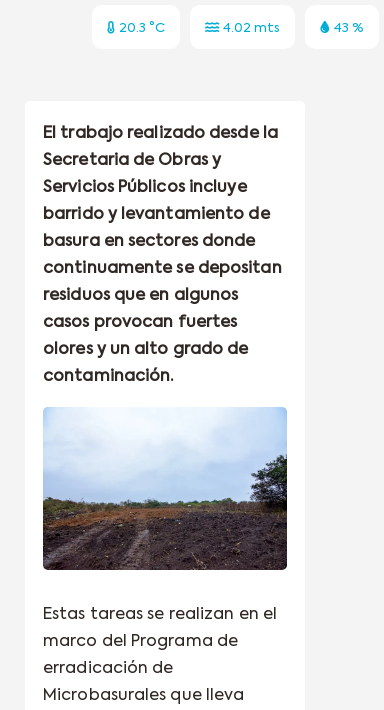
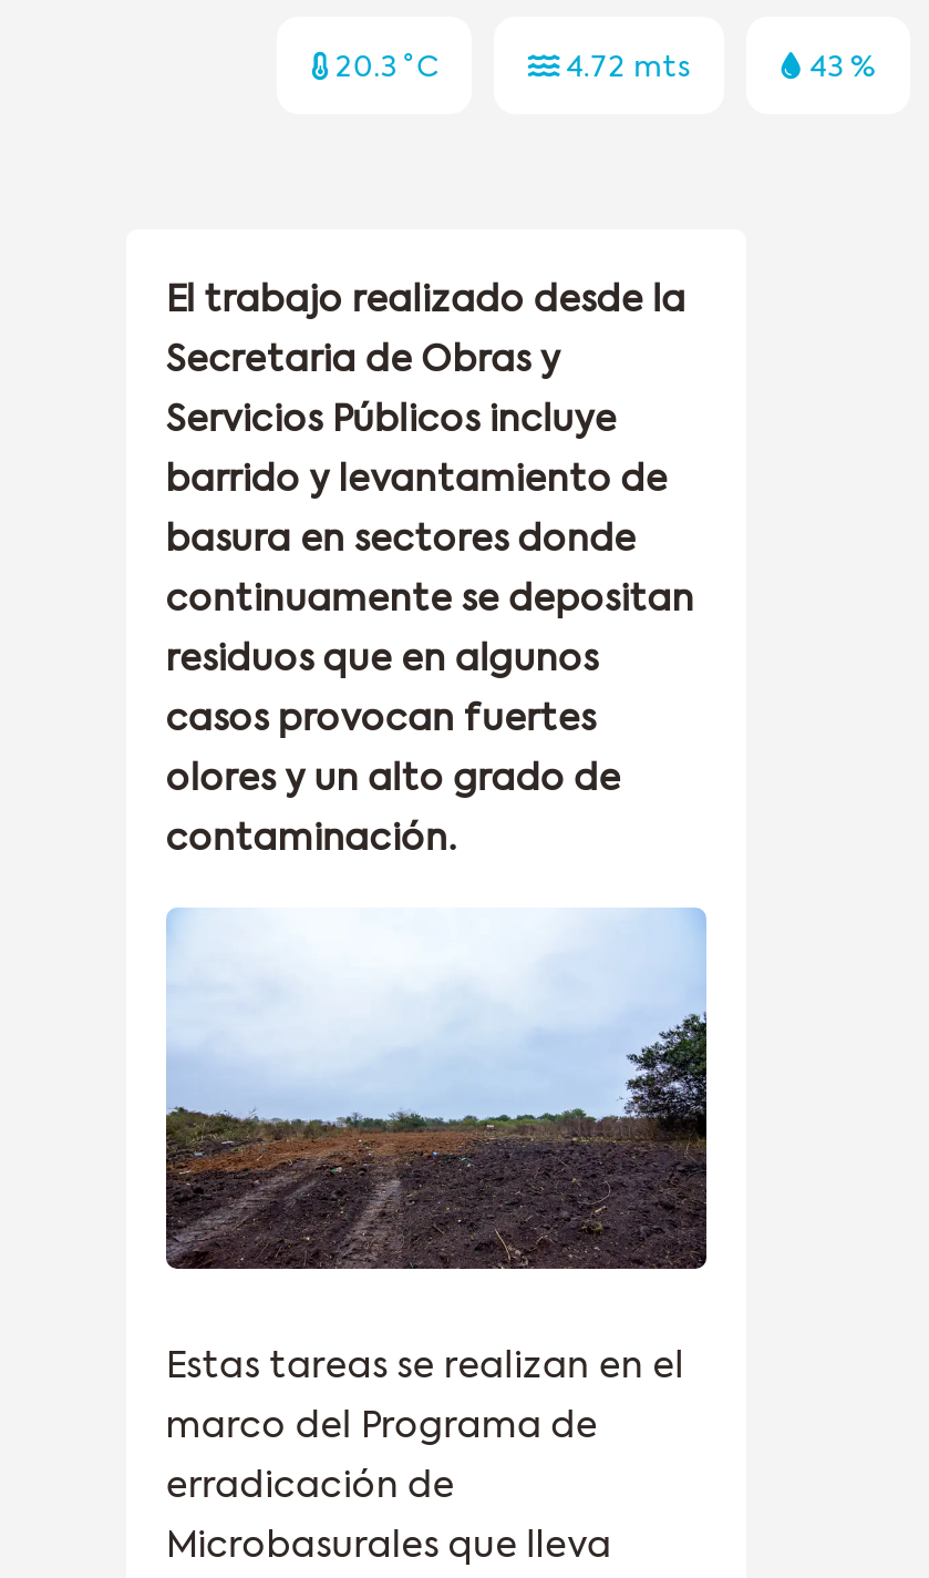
- 4.02 mts
+ 4.72 mts
